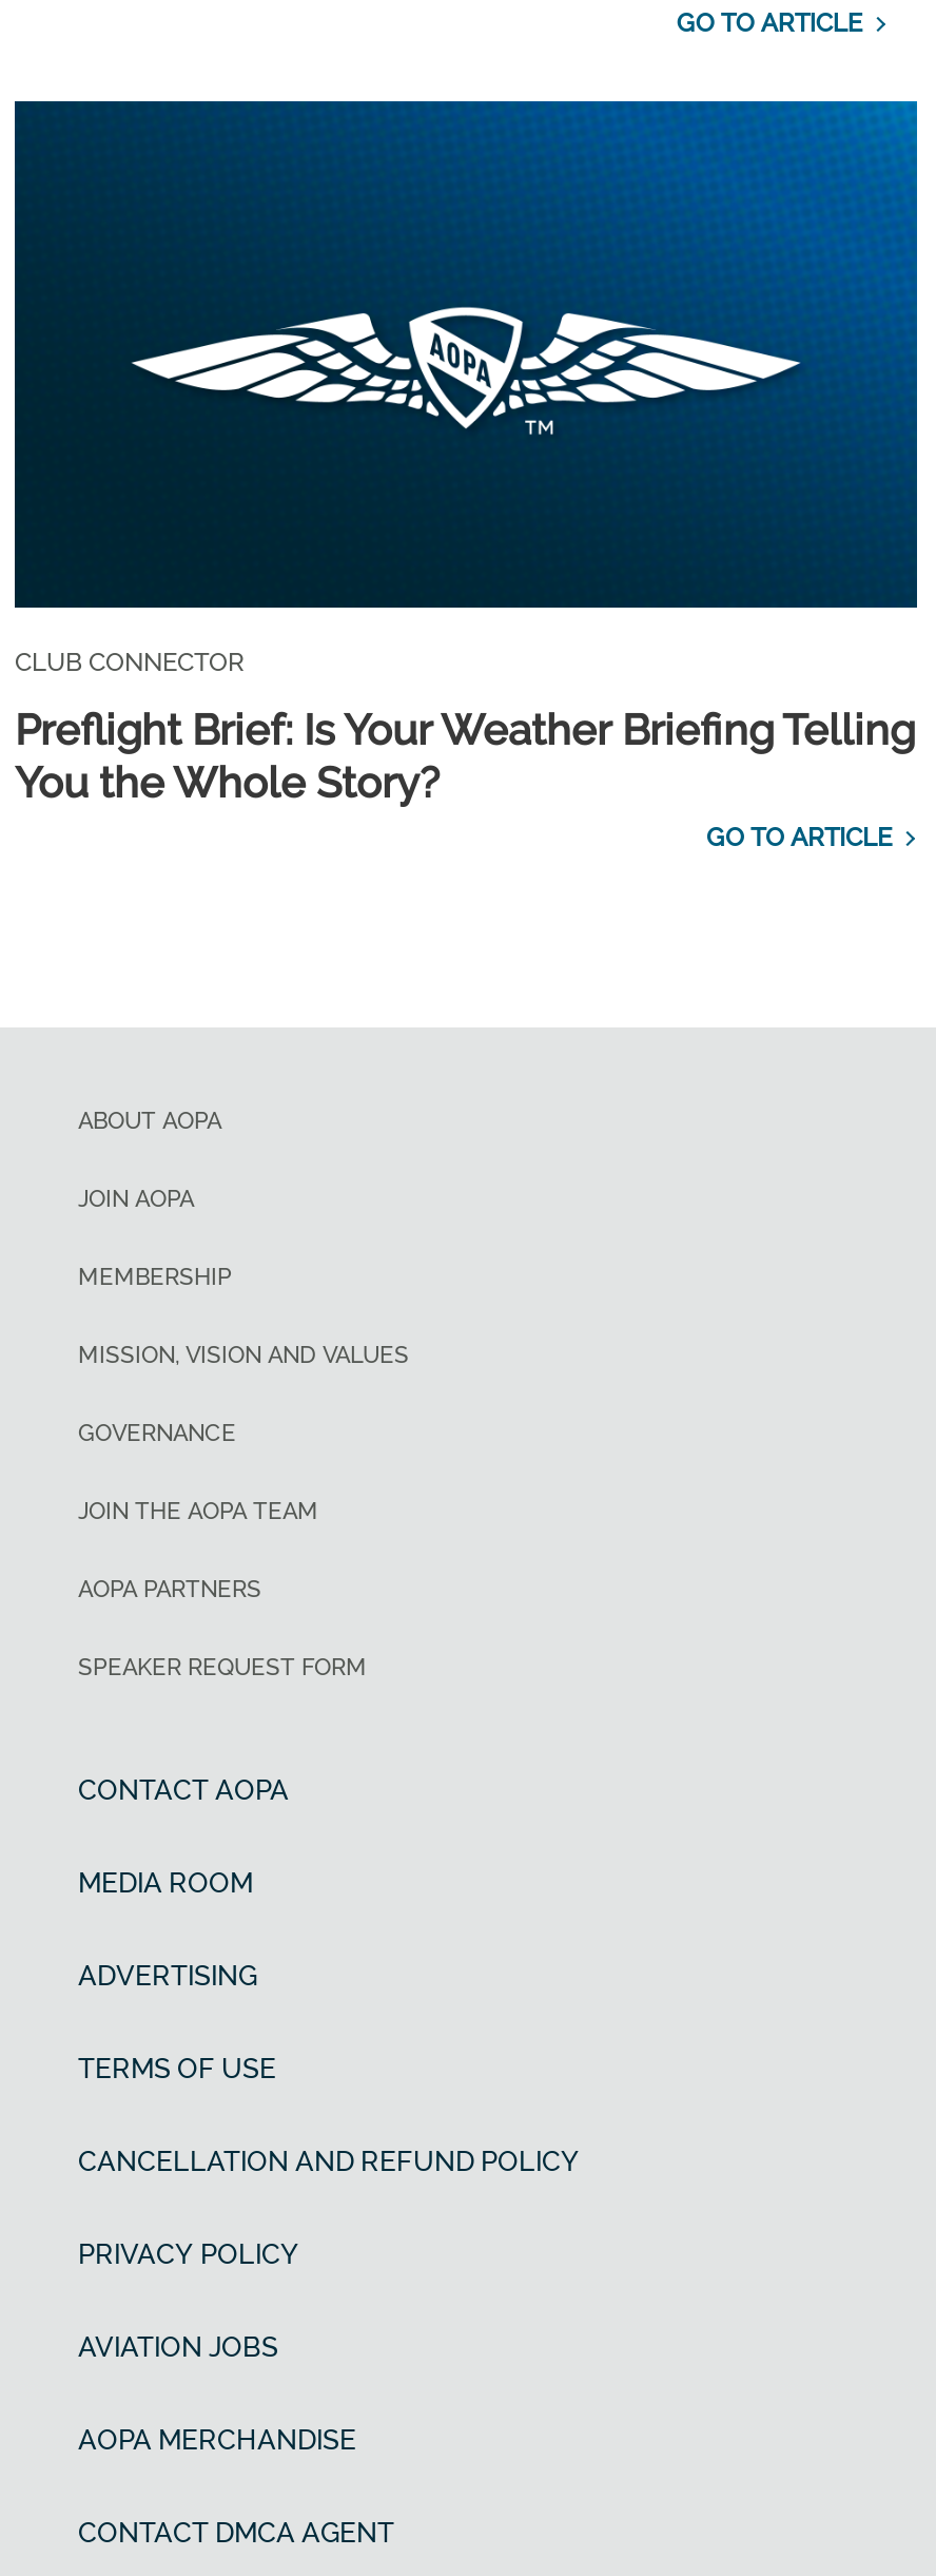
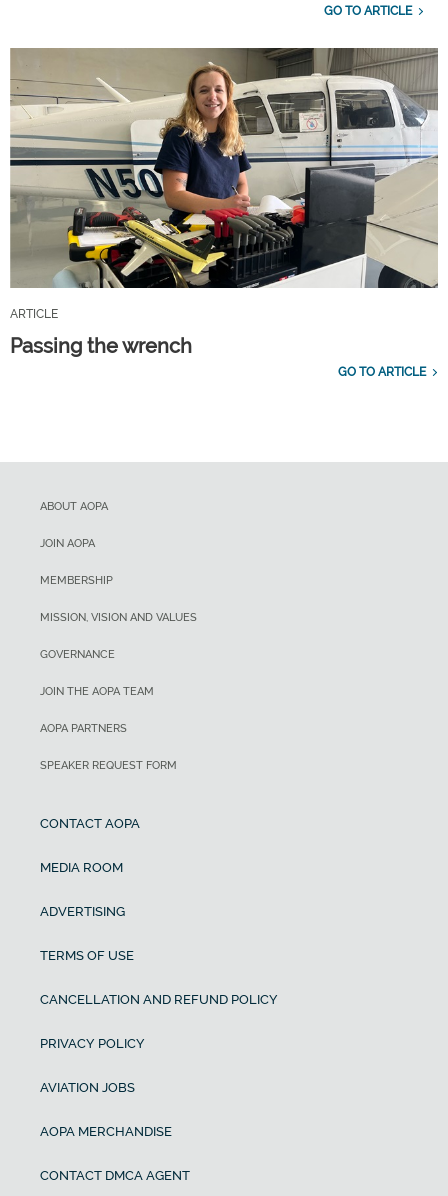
- [image]
- CLUB CONNECTOR
+ [image]
+ ARTICLE

- Preflight Brief: Is Your Weather Briefing Telling
- You the Whole Story?
+ Passing the wrench
